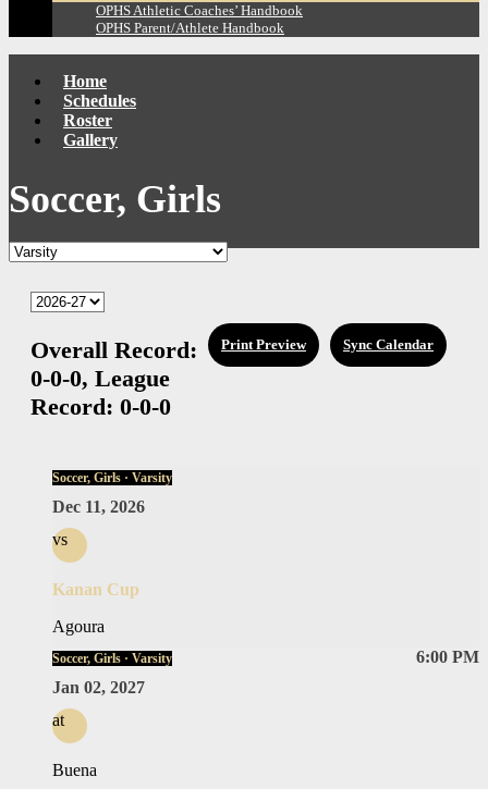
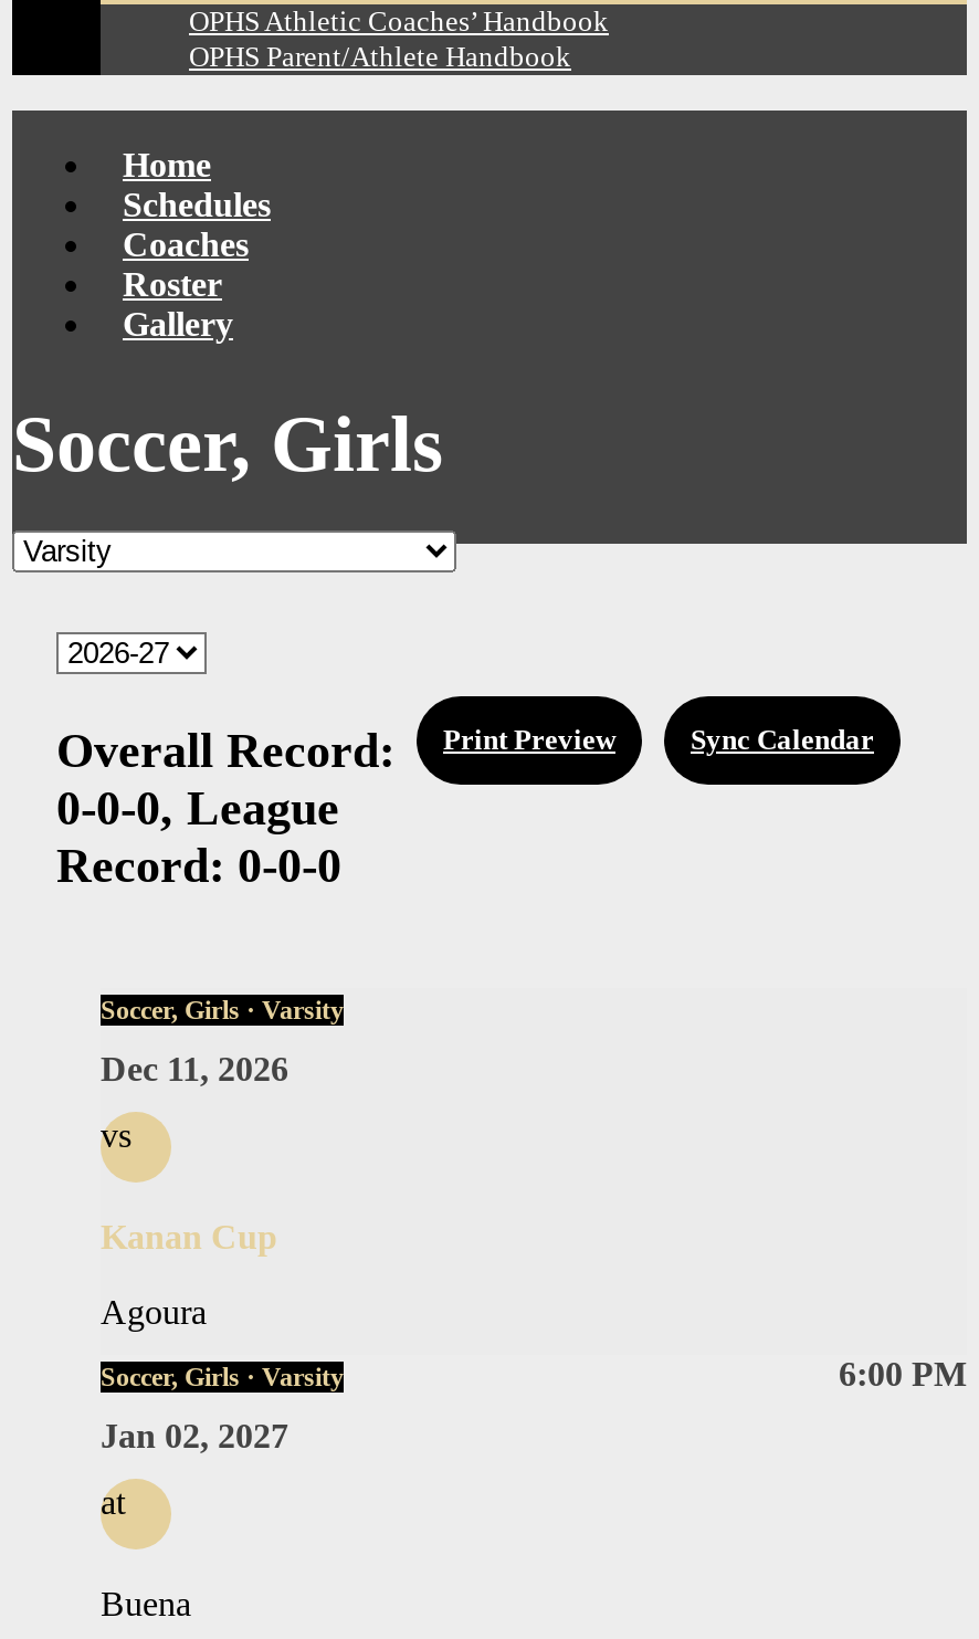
+ Coaches
